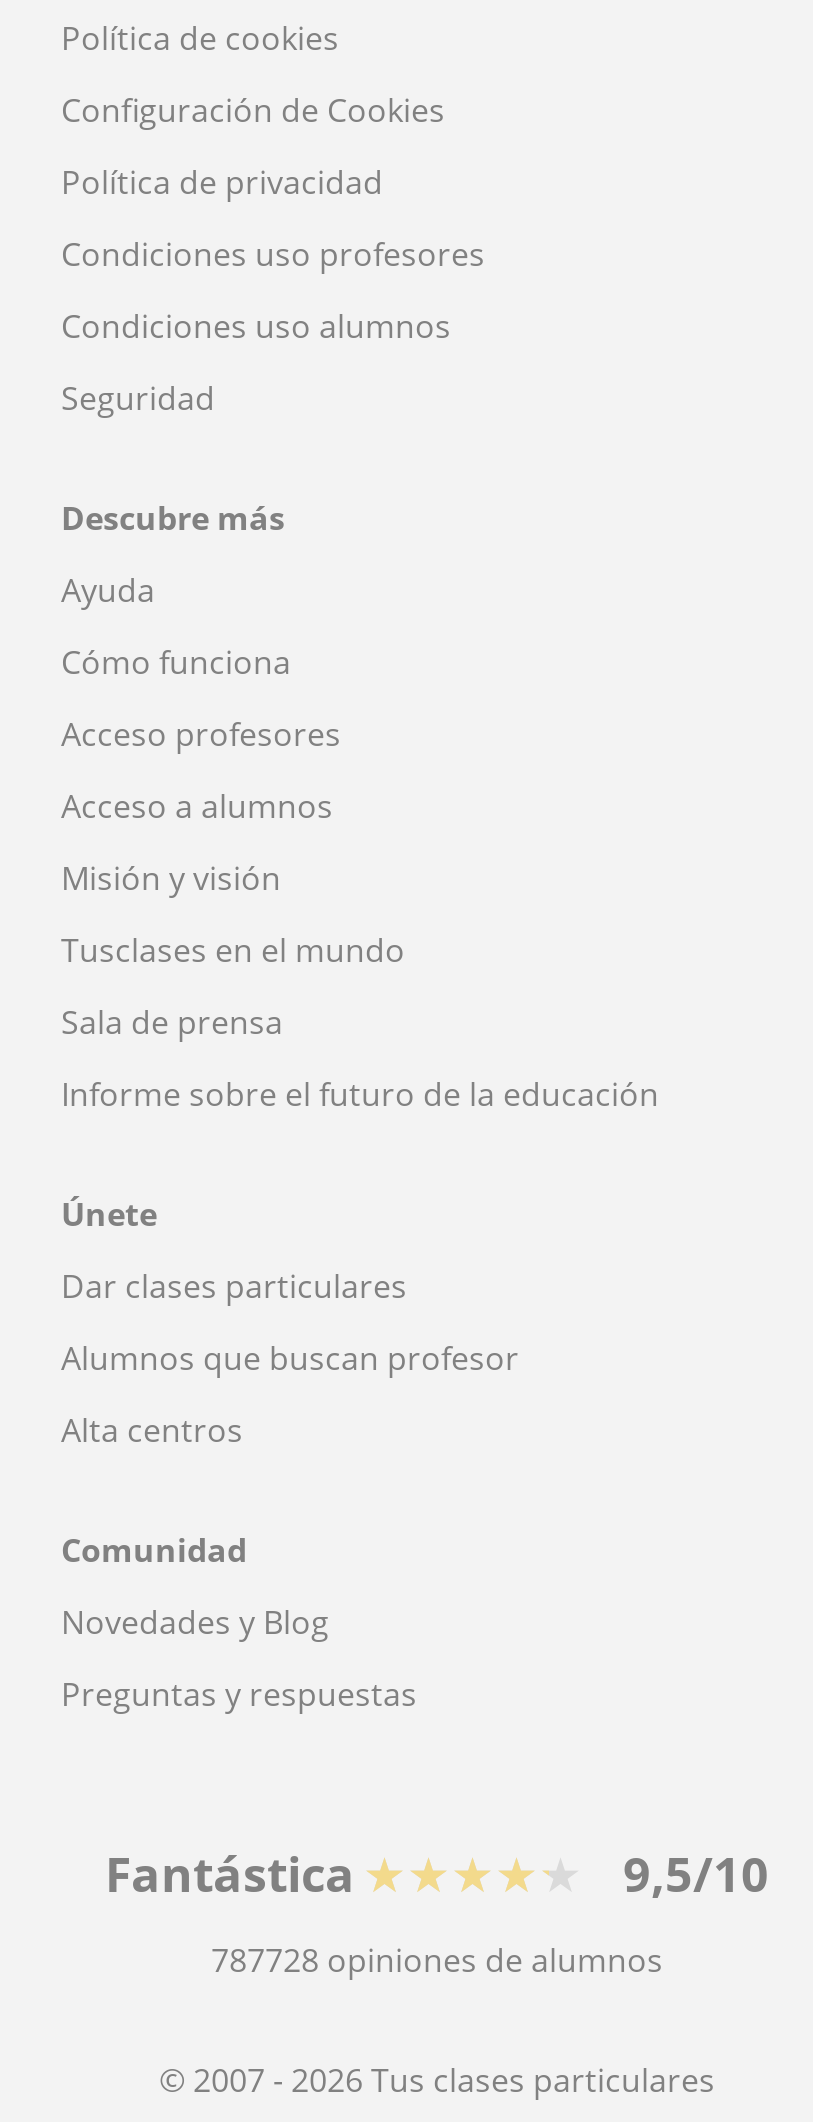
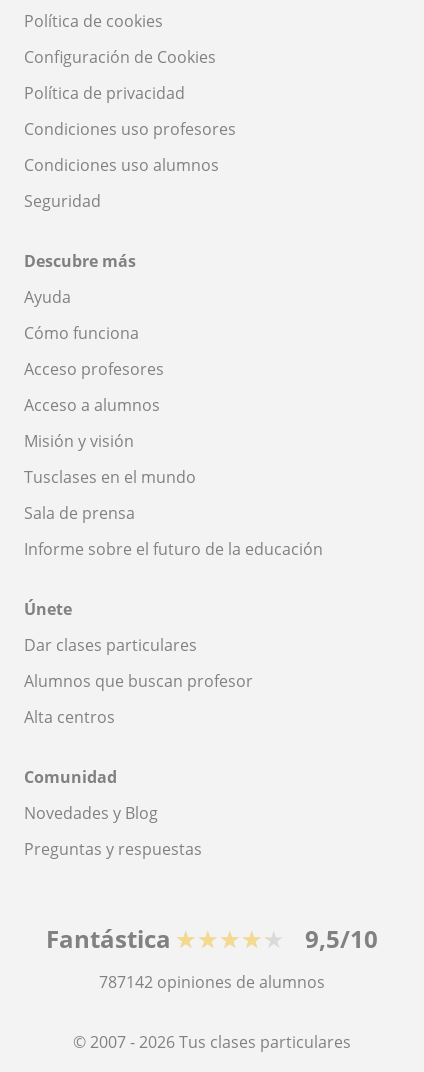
- 787728 opiniones de alumnos
+ 787142 opiniones de alumnos
